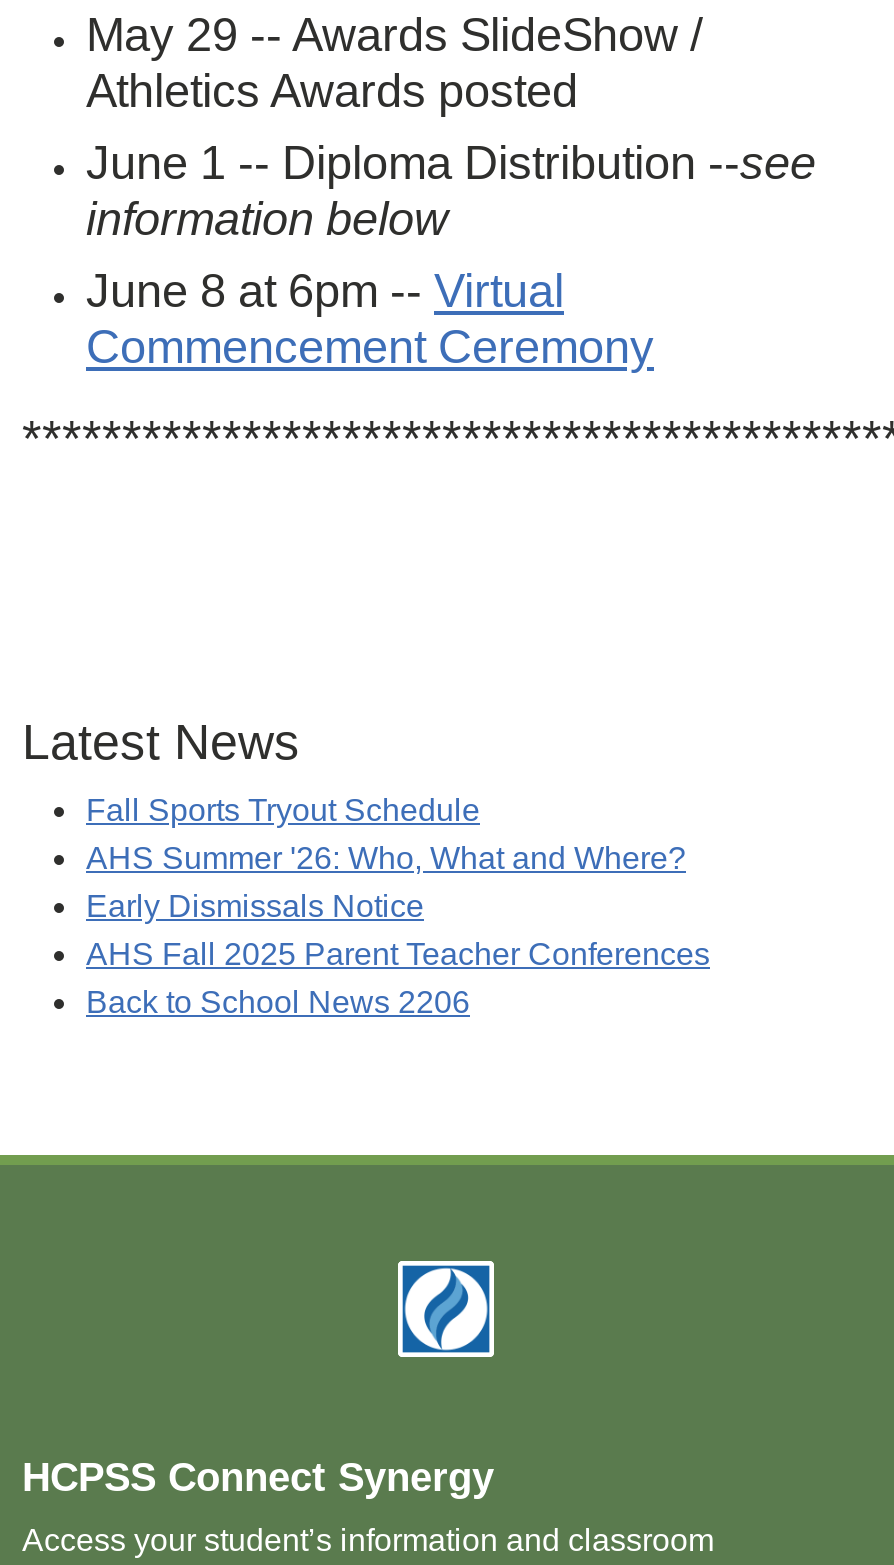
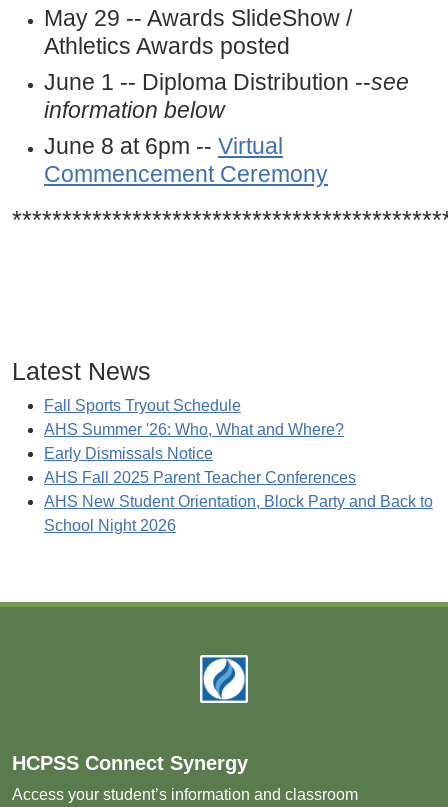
- Back to School News 2206
+ AHS New Student Orientation, Block Party and Back to
+ School Night 2026
